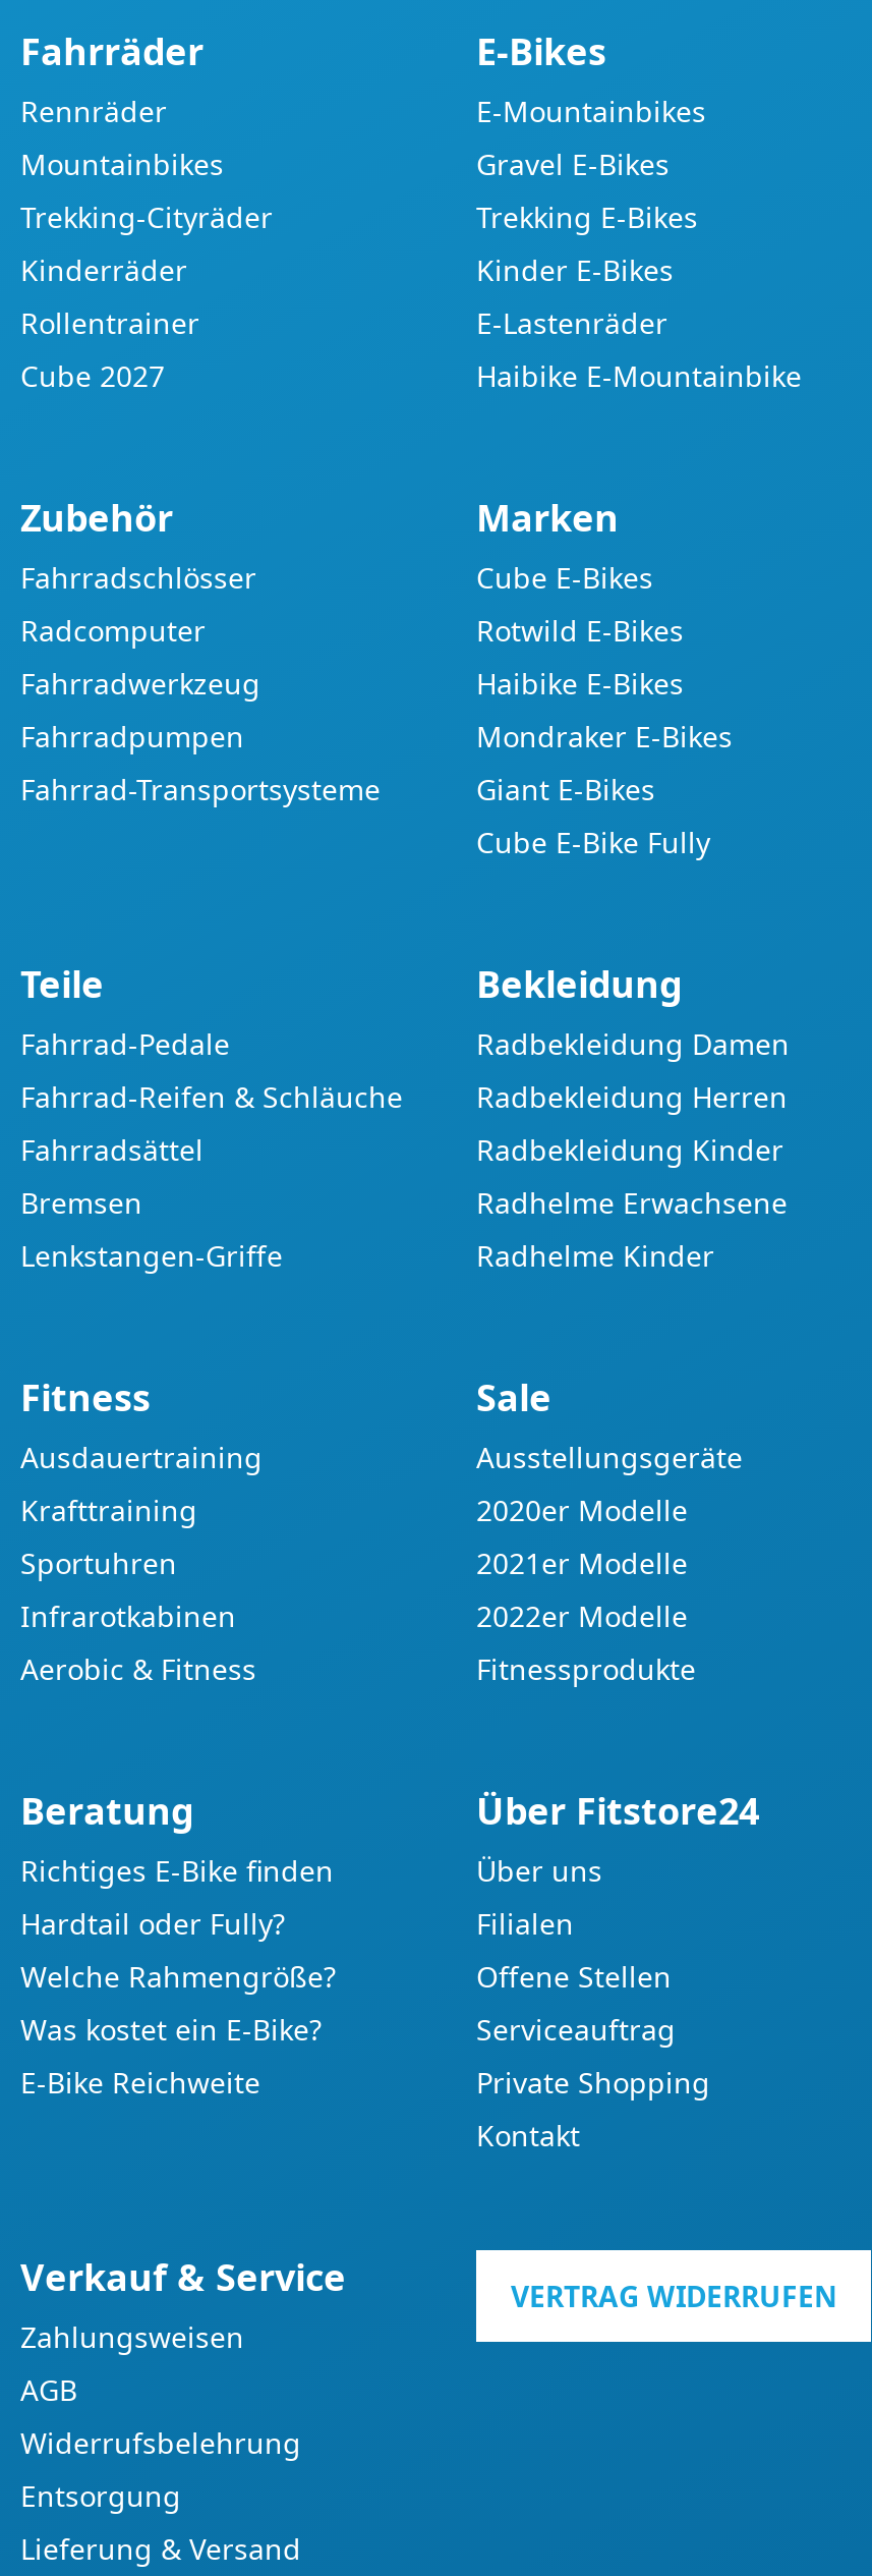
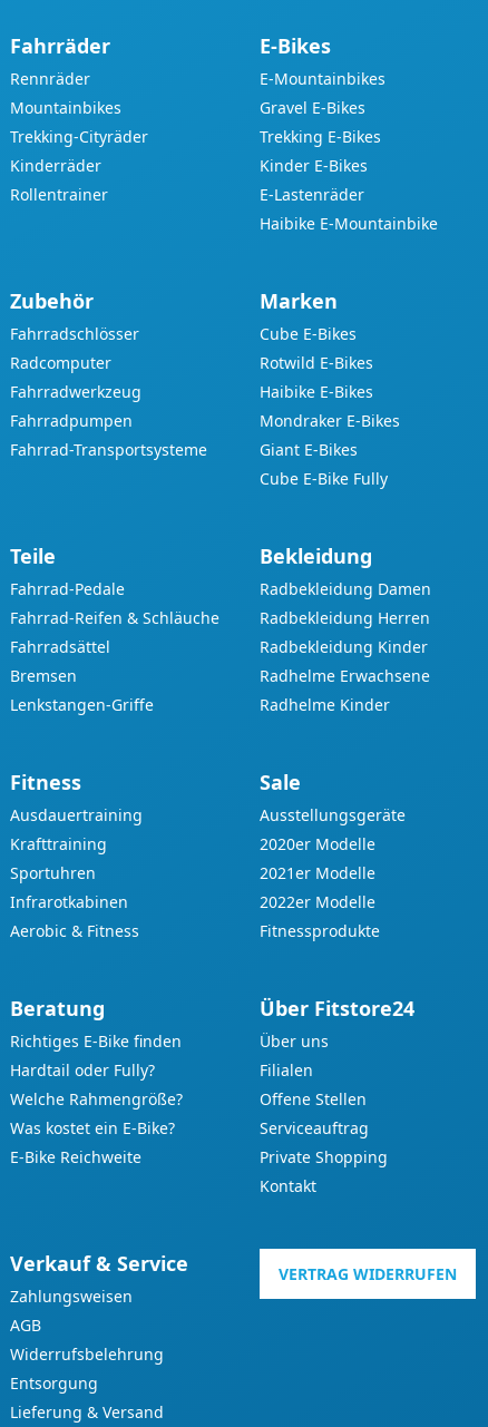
- Cube 2027
